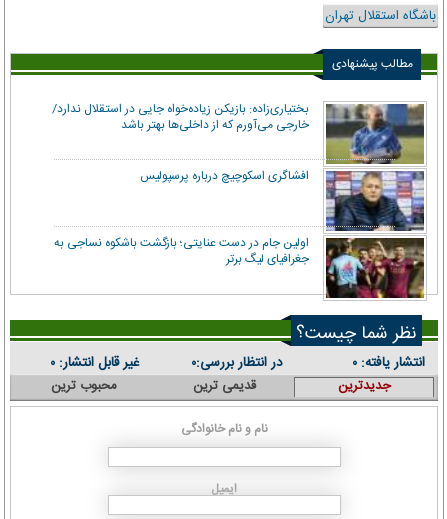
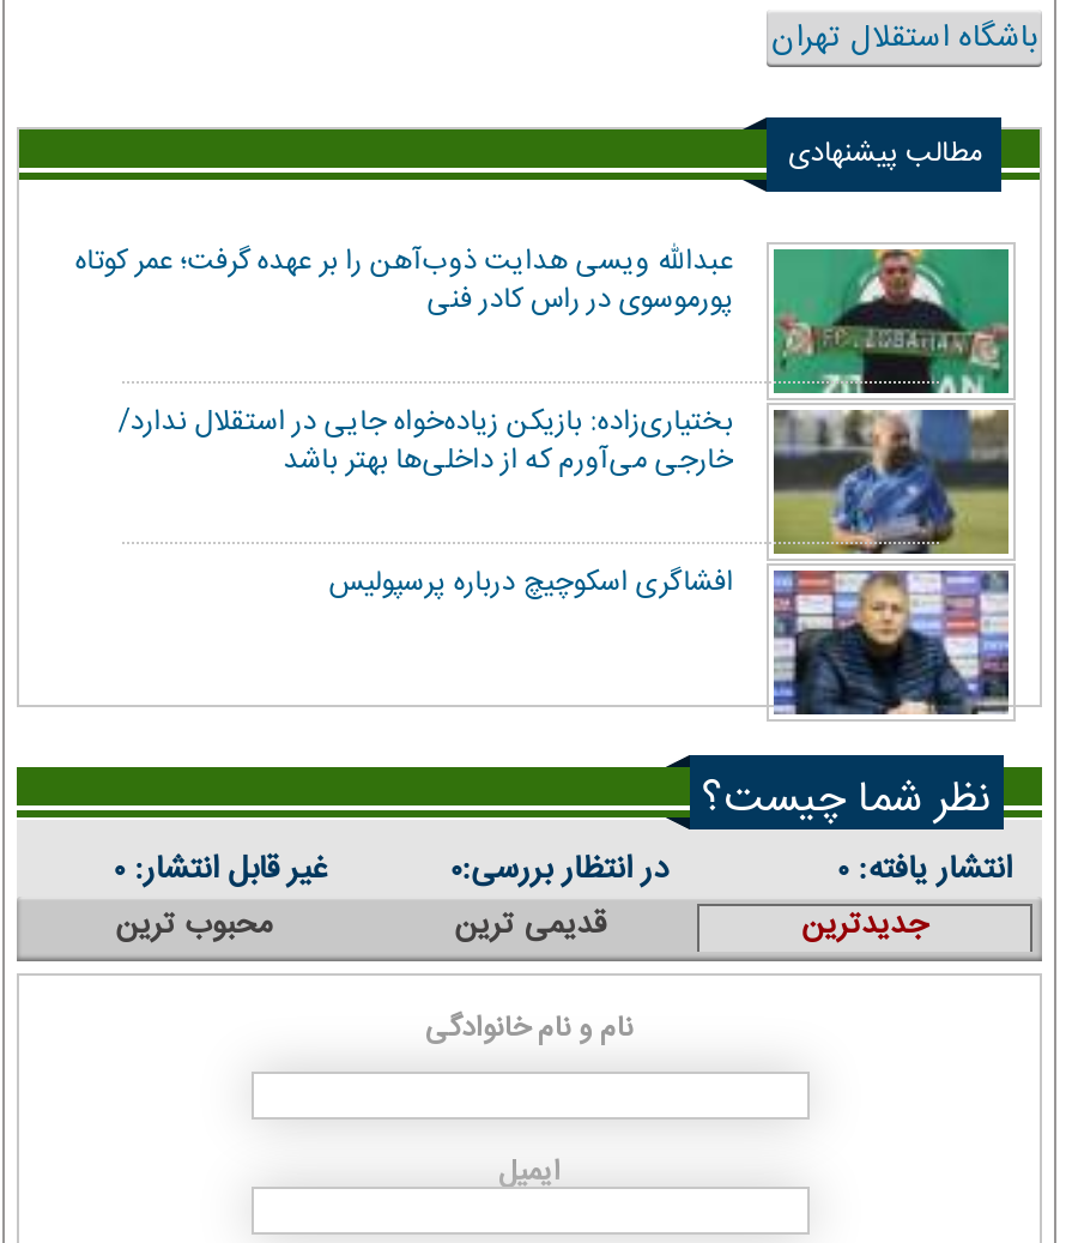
+ [image]
+ عبدالله ویسی هدایت ذوب‌آهن را بر عهده گرفت؛ عمر کوتاه
+ پورموسوی در راس کادر فنی

moved down: بختیاری‌زاده: بازیکن زیاده‌خواه جایی در استقلال ندارد/ | خارجی می‌آورم که از داخلی‌ها بهتر باشد | افشاگری اسکوچیچ درباره پرسپولیس

- [image]
- اولین جام در دست عنایتی؛ بازگشت باشکوه نساجی به
- جغرافیای لیگ برتر
